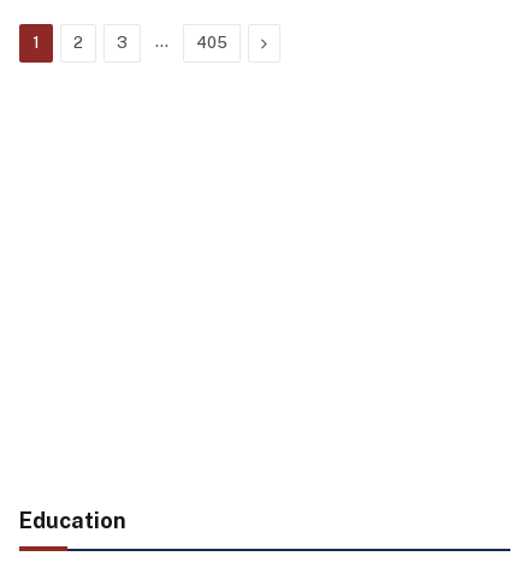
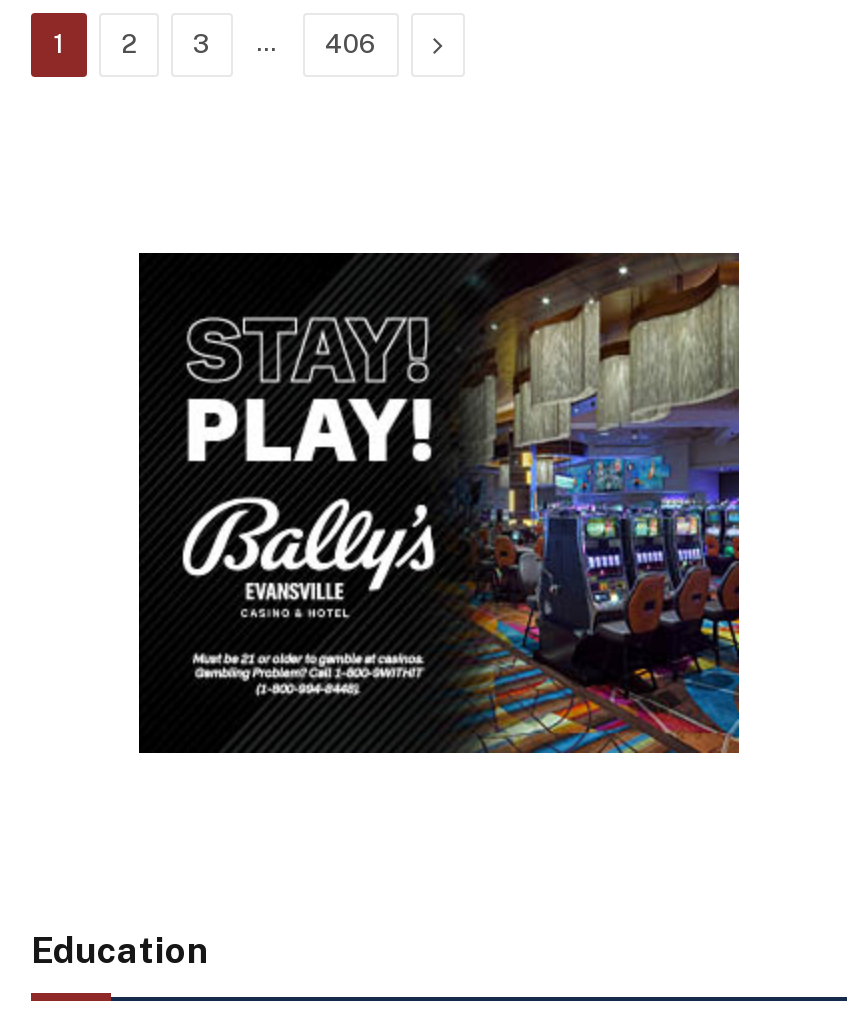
- 405
+ 406

+ [image]
